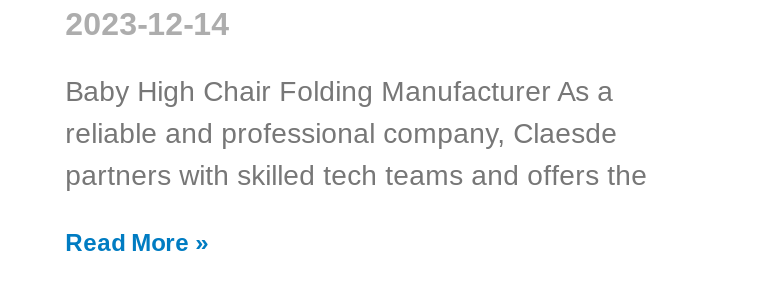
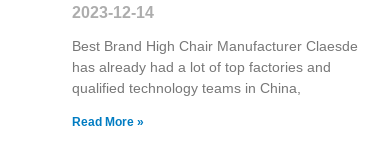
- Baby High Chair Folding Manufacturer As a
- reliable and professional company, Claesde
- partners with skilled tech teams and offers the
+ Best Brand High Chair Manufacturer Claesde
+ has already had a lot of top factories and
+ qualified technology teams in China,
